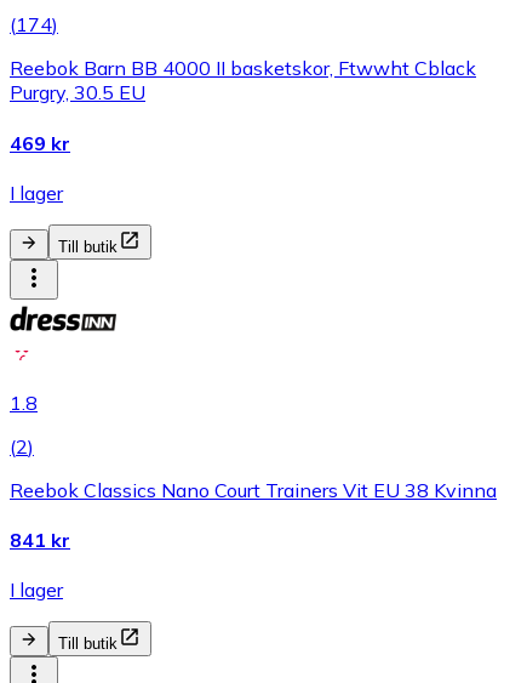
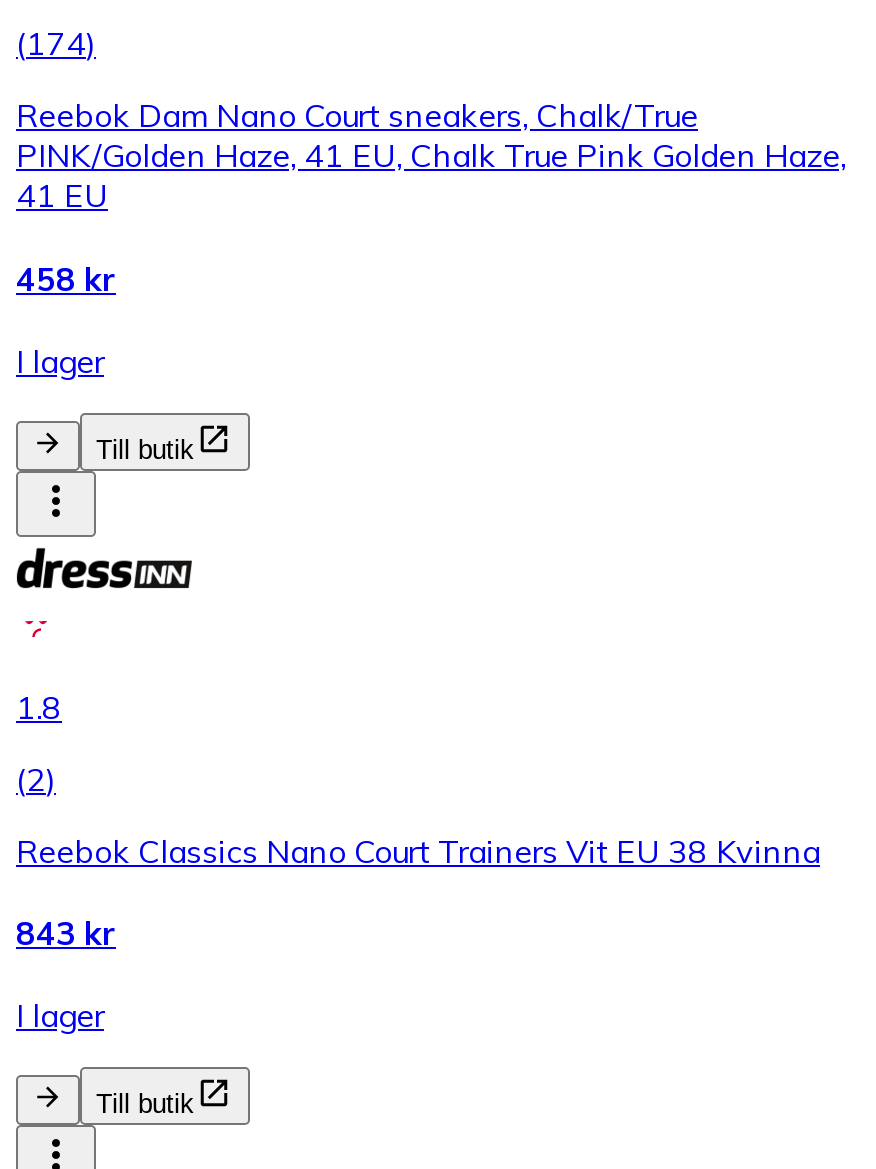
- Reebok Barn BB 4000 II basketskor, Ftwwht Cblack
- Purgry, 30.5 EU
+ Reebok Dam Nano Court sneakers, Chalk/True
+ PINK/Golden Haze, 41 EU, Chalk True Pink Golden Haze,
+ 41 EU

- 469 kr
+ 458 kr

- 841 kr
+ 843 kr
